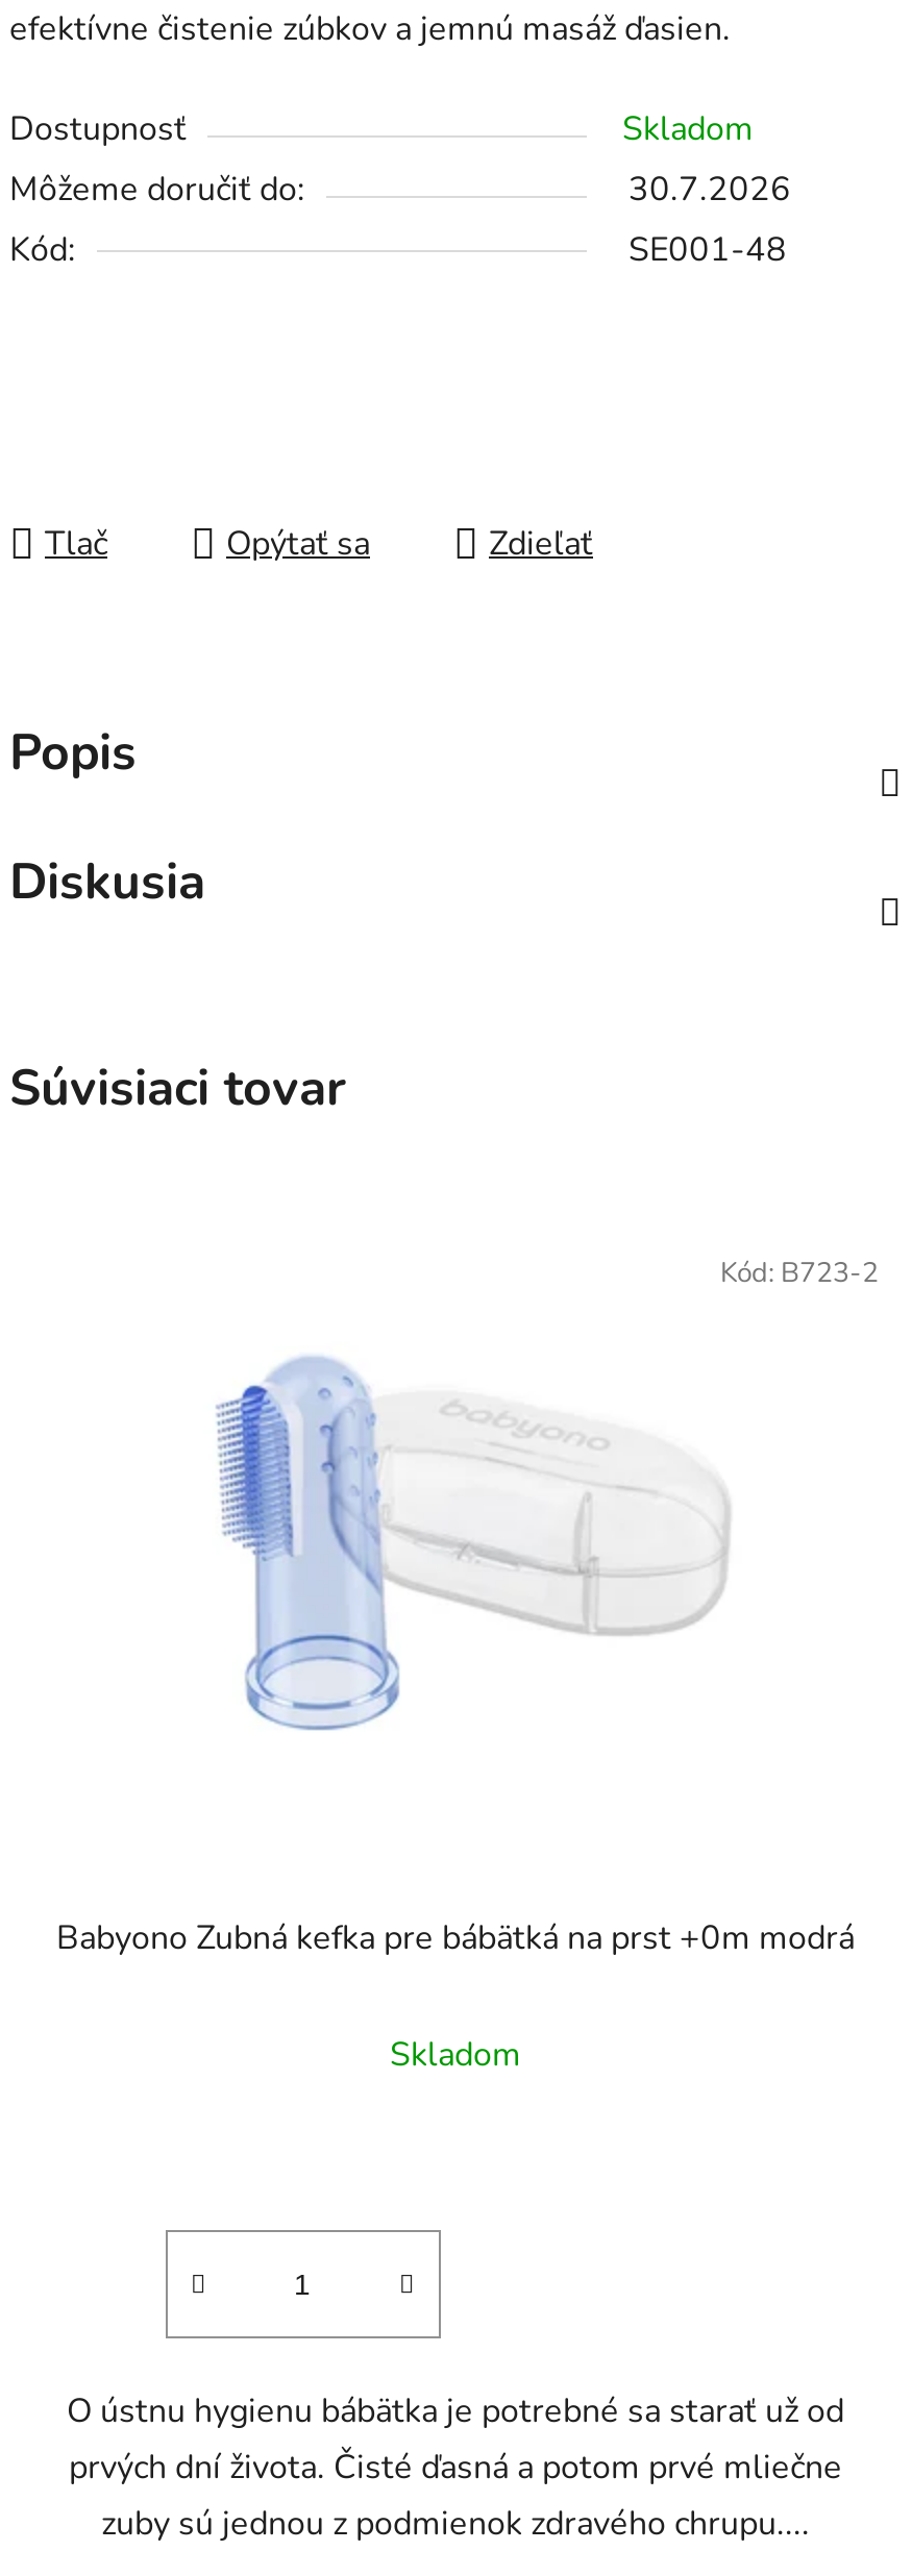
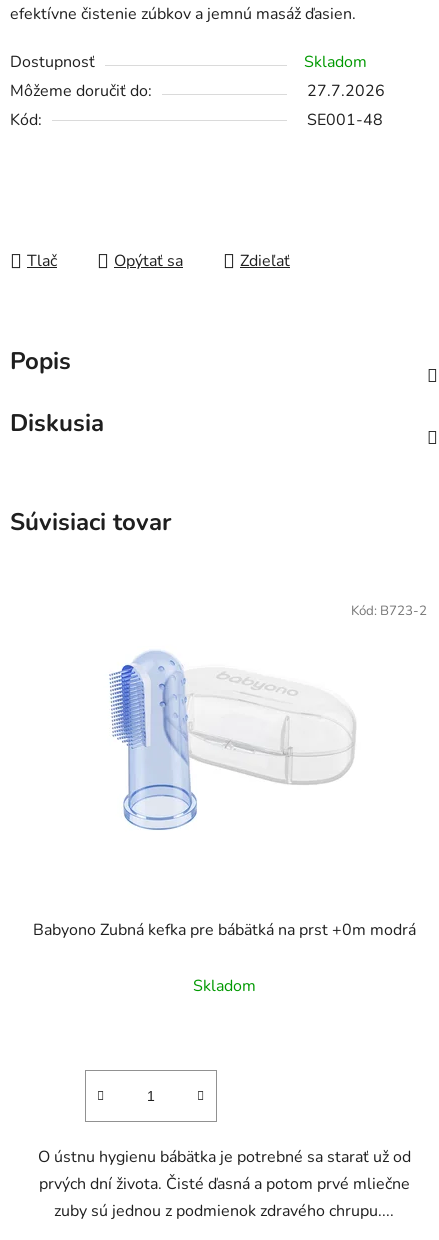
- 30.7.2026
+ 27.7.2026
